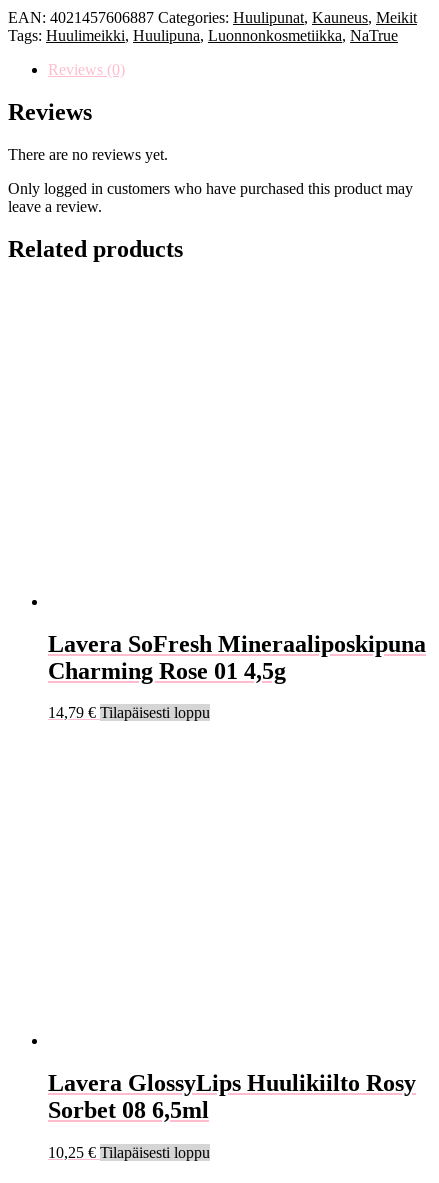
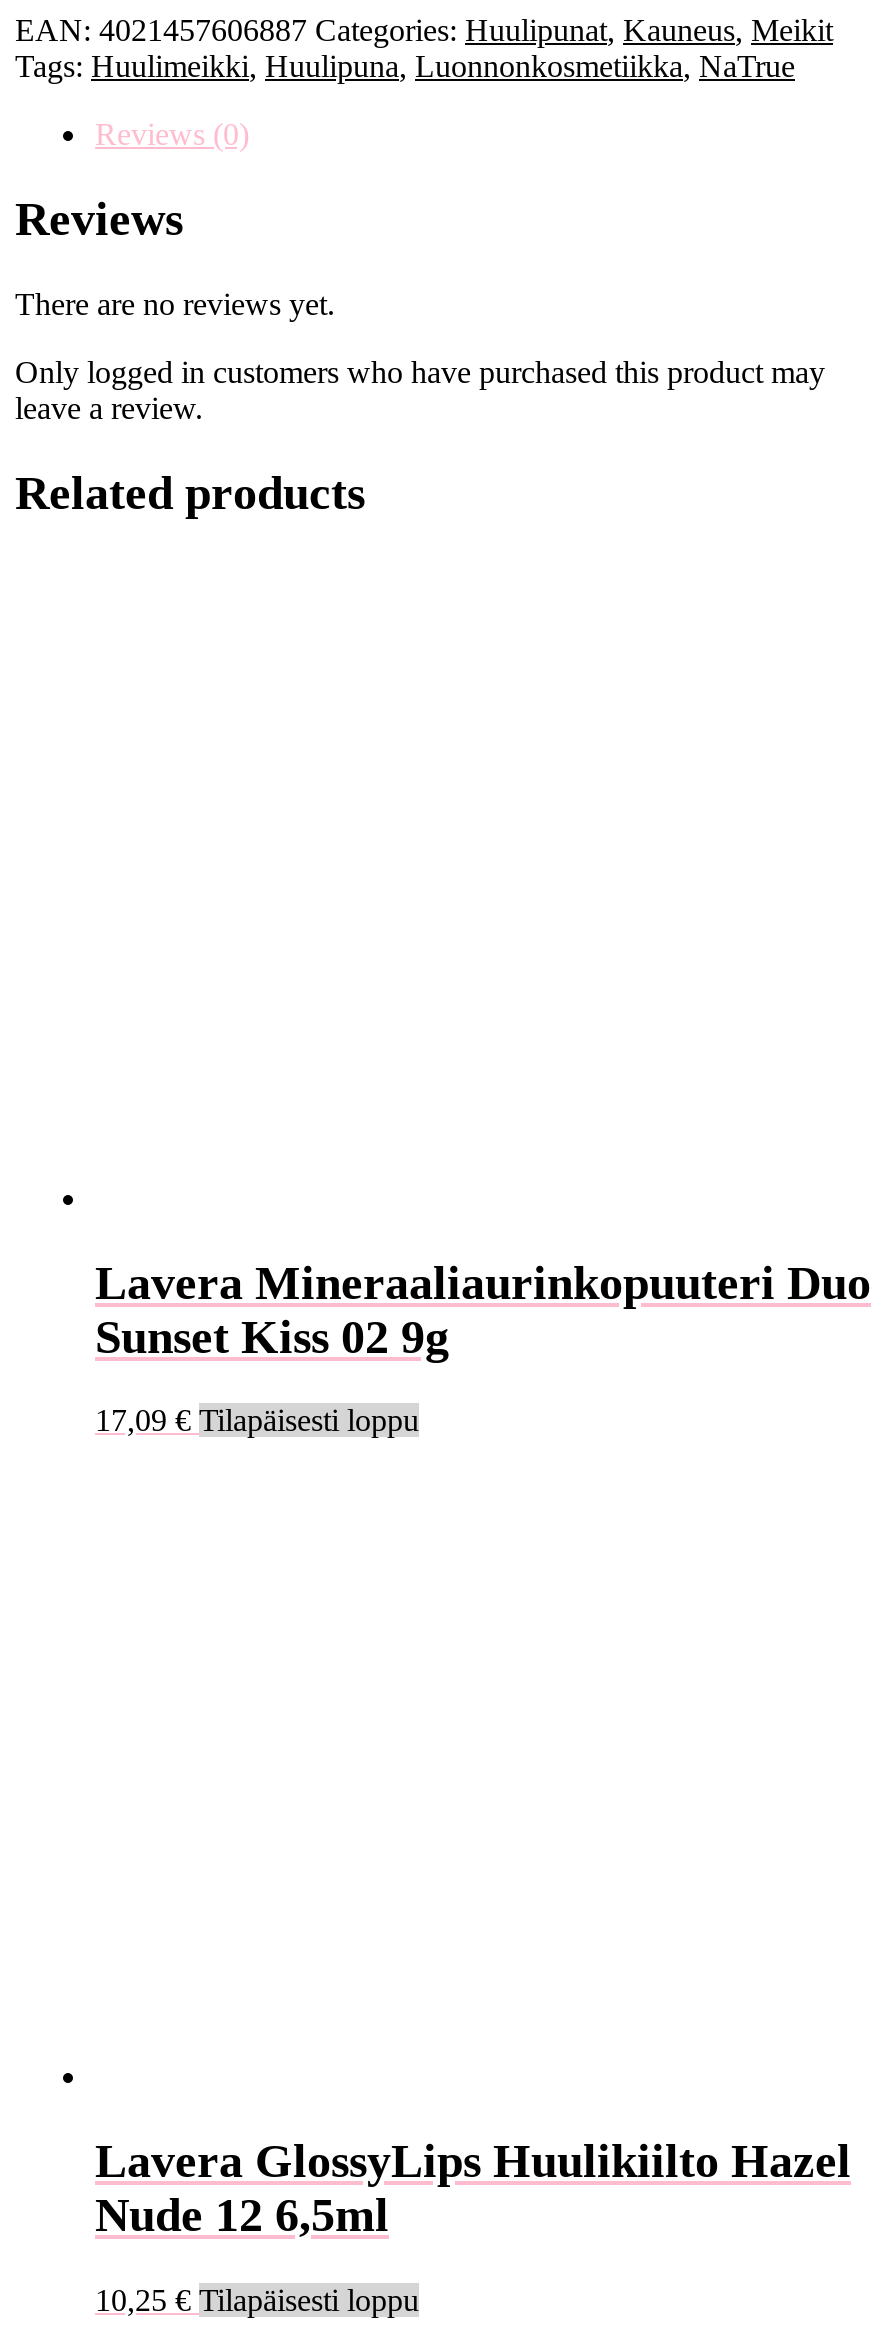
- Lavera SoFresh Mineraaliposkipuna
- Charming Rose 01 4,5g
+ Lavera Mineraaliaurinkopuuteri Duo
+ Sunset Kiss 02 9g

- 14,79 € Tilapäisesti loppu
+ 17,09 € Tilapäisesti loppu

- Lavera GlossyLips Huulikiilto Rosy
- Sorbet 08 6,5ml
+ Lavera GlossyLips Huulikiilto Hazel
+ Nude 12 6,5ml
